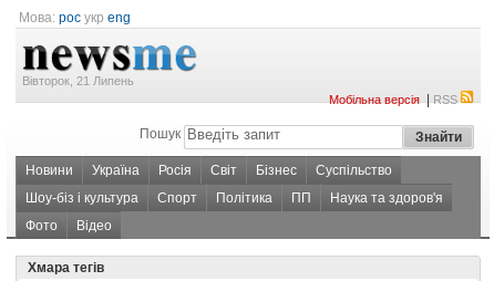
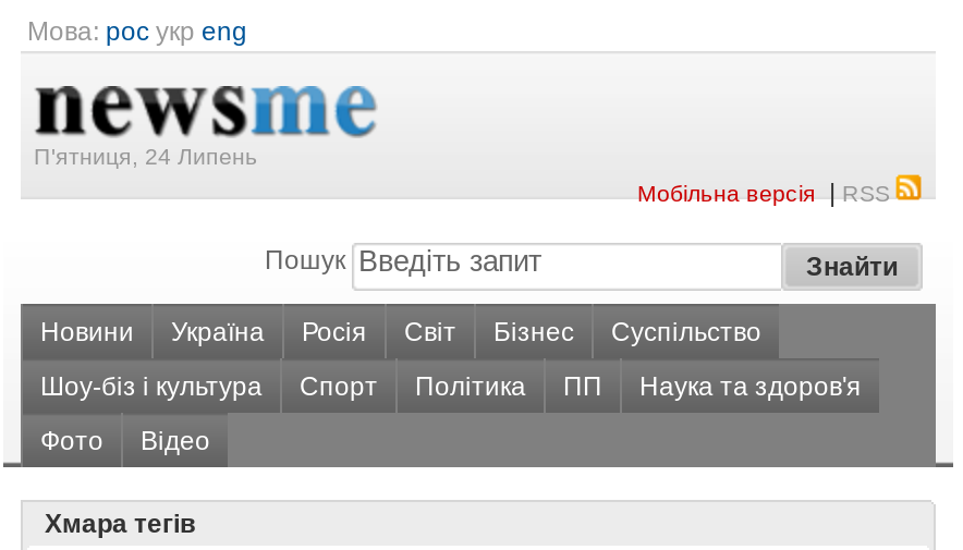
- Вівторок, 21 Липень
+ П'ятниця, 24 Липень
